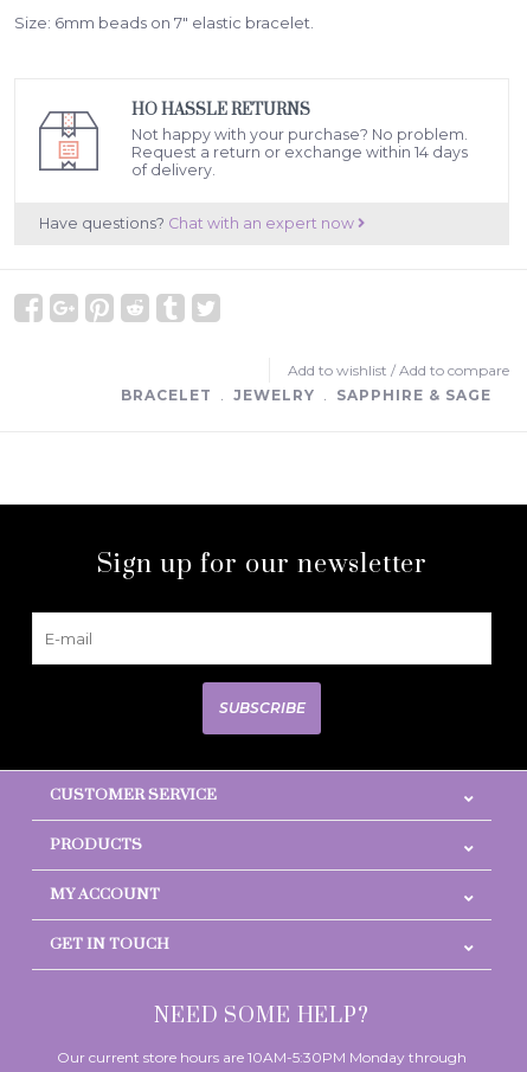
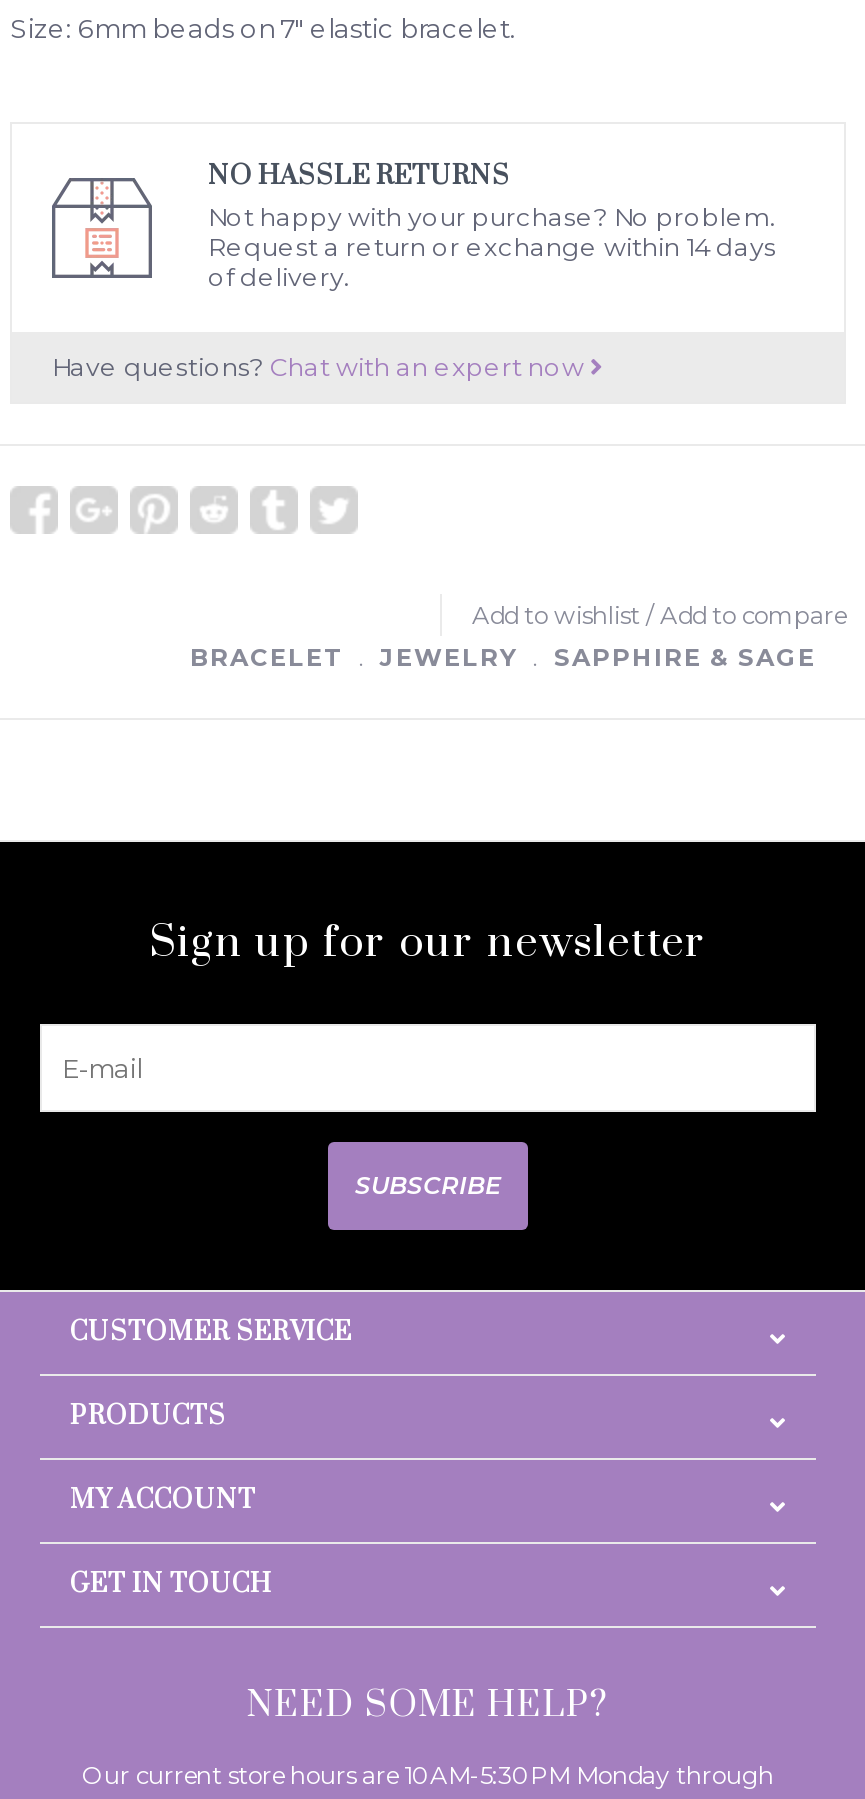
- HO HASSLE RETURNS
+ NO HASSLE RETURNS
